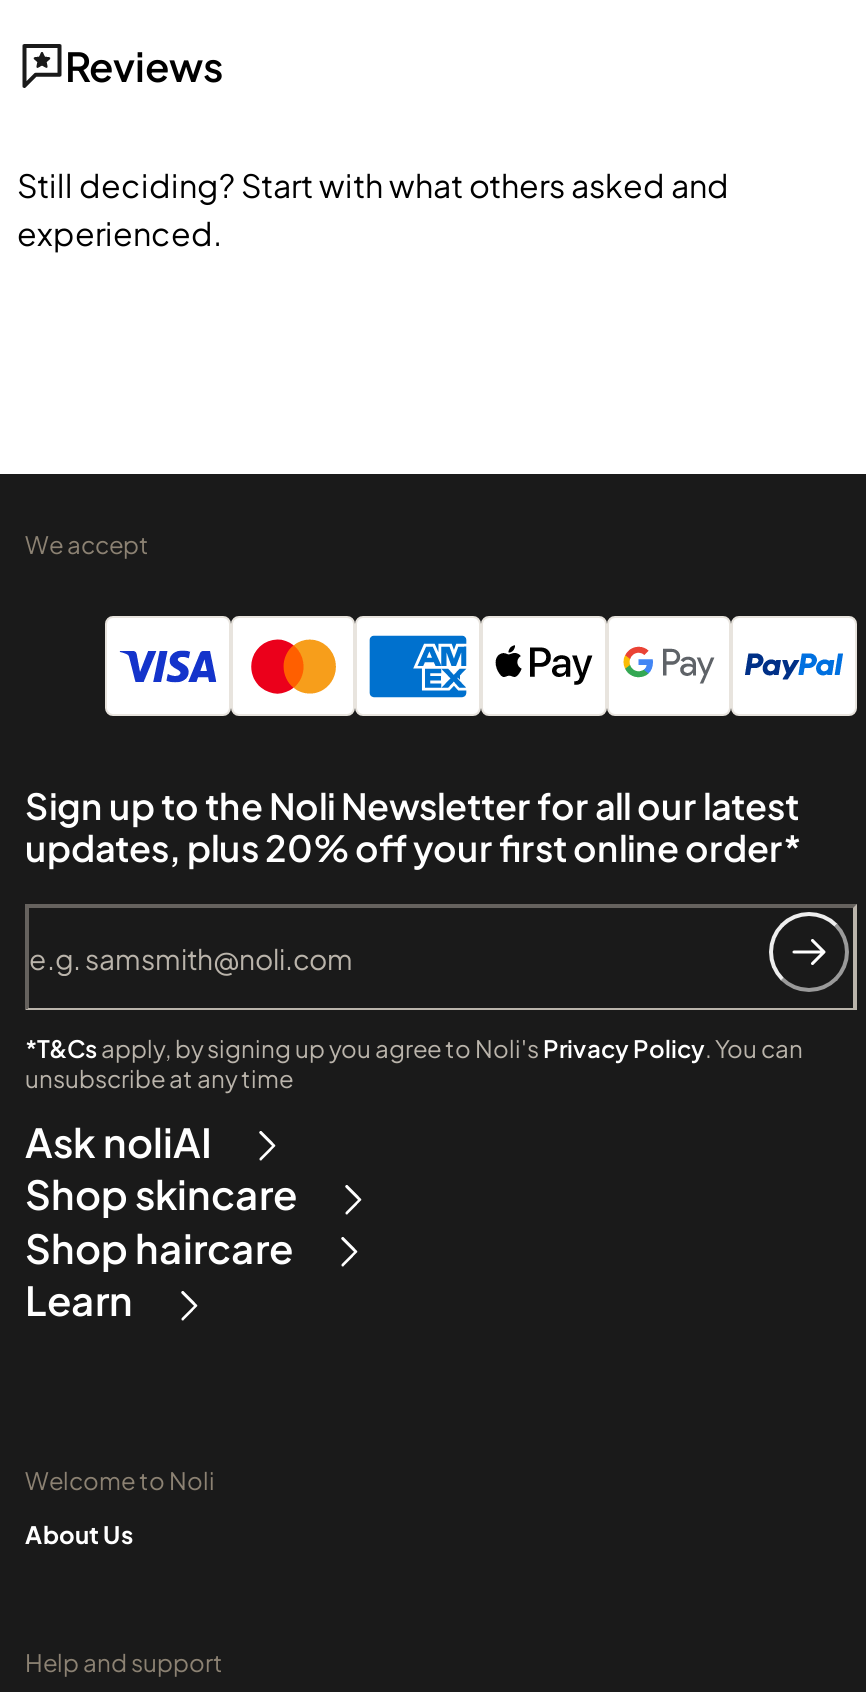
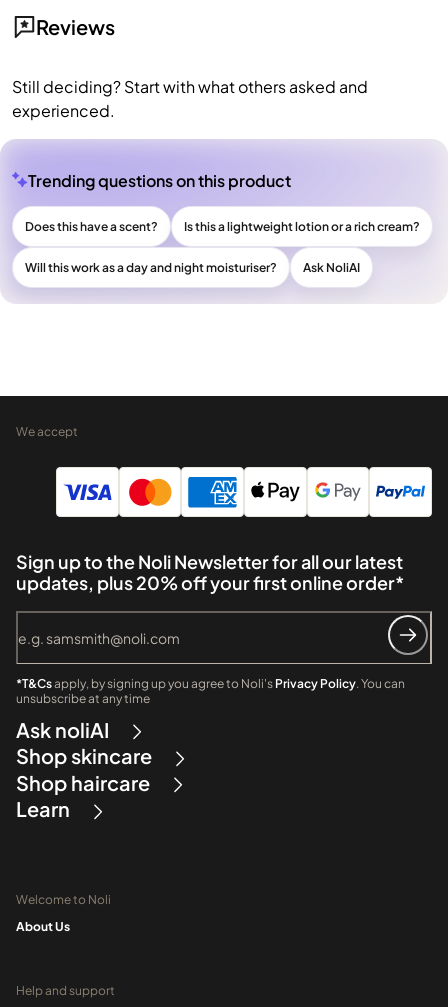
+ [image]
+ Trending questions on this product
+ Does this have a scent?
+ Is this a lightweight lotion or a rich cream?
+ Will this work as a day and night moisturiser?
+ Ask NoliAI
